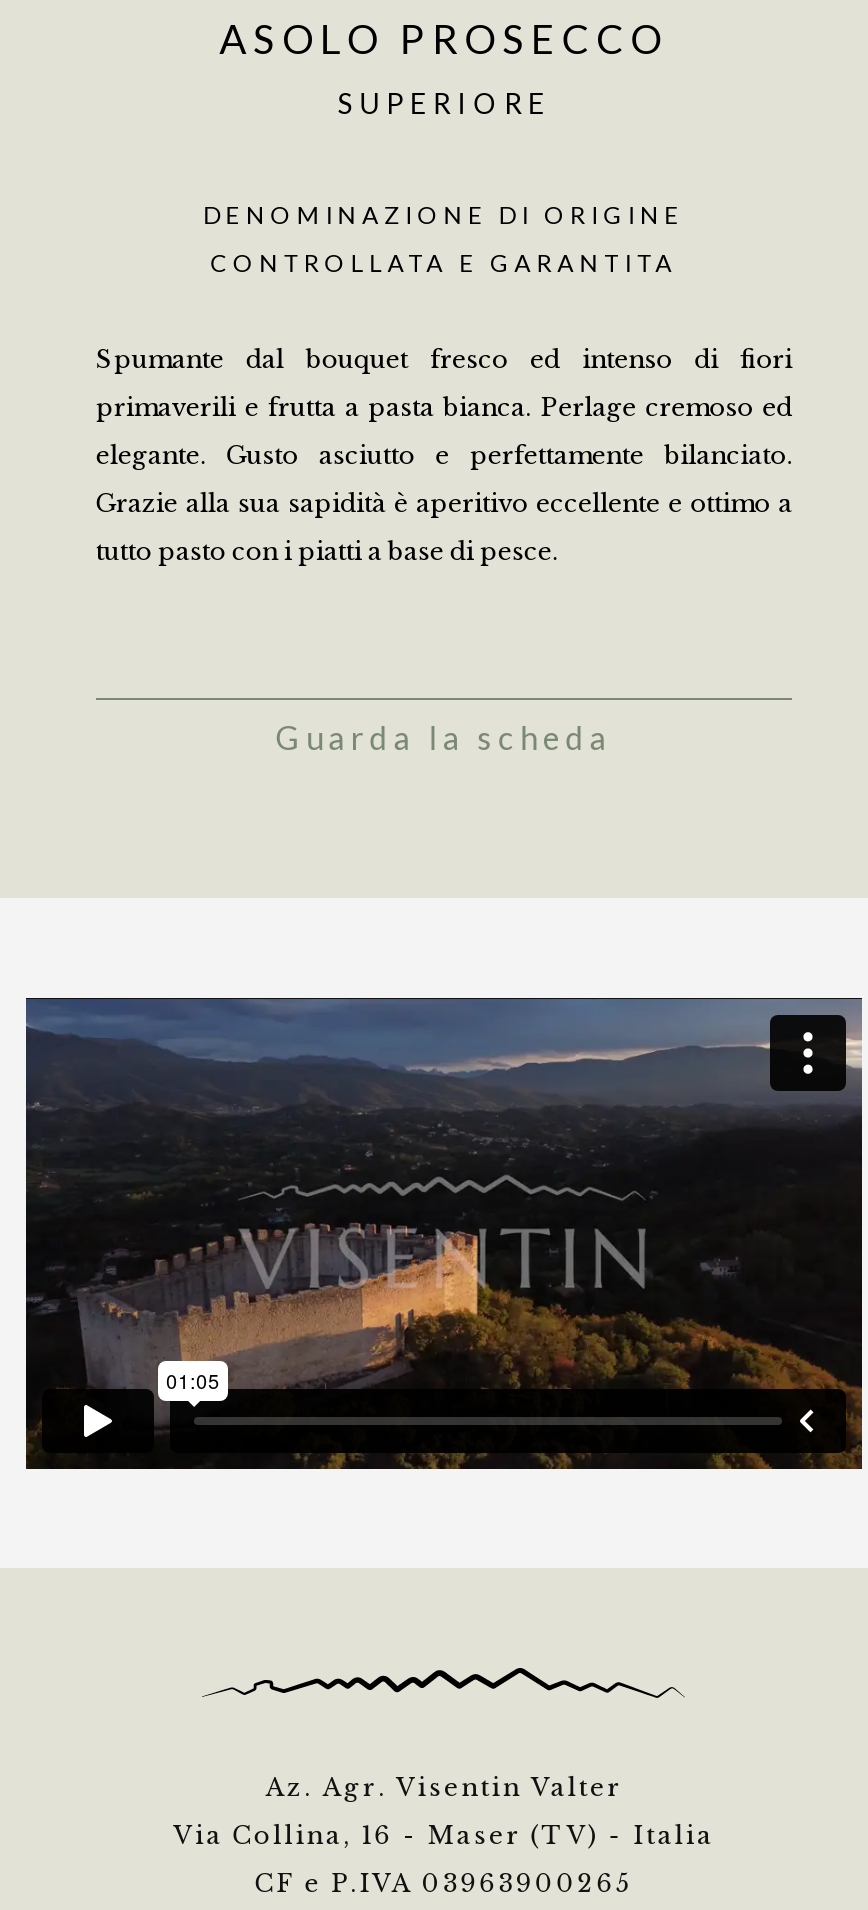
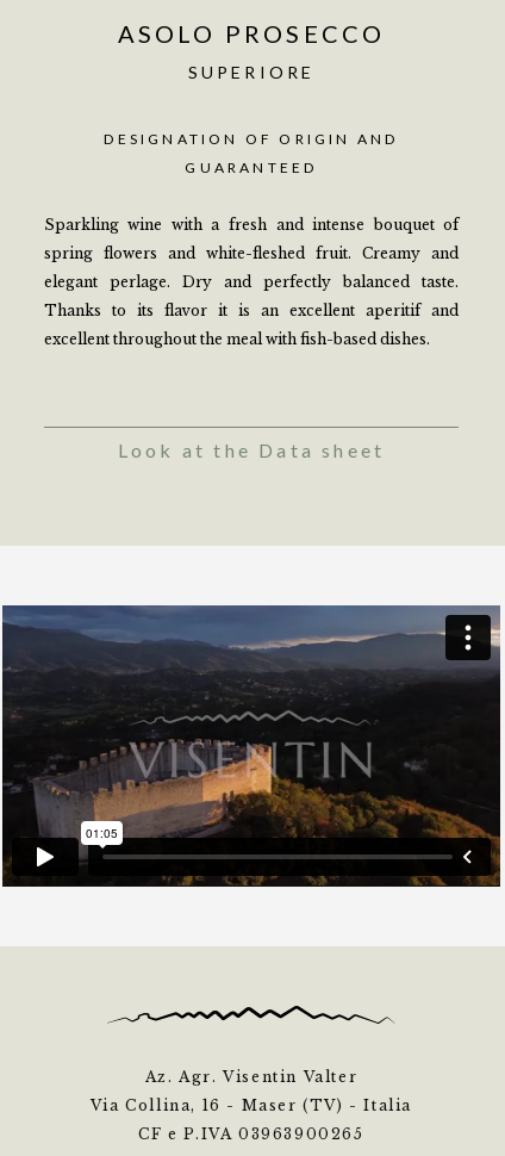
- DENOMINAZIONE DI ORIGINE
+ DESIGNATION OF ORIGIN AND

- CONTROLLATA E GARANTITA
+ GUARANTEED

- Spumante dal bouquet fresco ed intenso di fiori
+ Sparkling wine with a fresh and intense bouquet of

- primaverili e frutta a pasta bianca. Perlage cremoso ed
+ spring flowers and white-fleshed fruit. Creamy and

- elegante. Gusto asciutto e perfettamente bilanciato.
+ elegant perlage. Dry and perfectly balanced taste.

- Grazie alla sua sapidità è aperitivo eccellente e ottimo a
+ Thanks to its flavor it is an excellent aperitif and

- tutto pasto con i piatti a base di pesce.
+ excellent throughout the meal with fish-based dishes.

- Guarda la scheda
+ Look at the Data sheet
